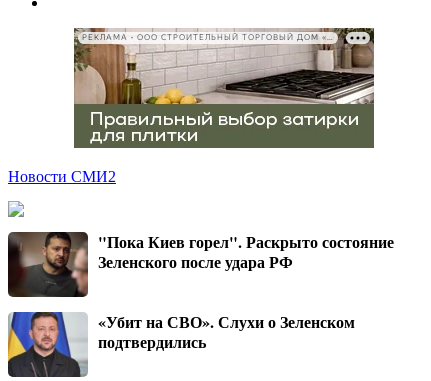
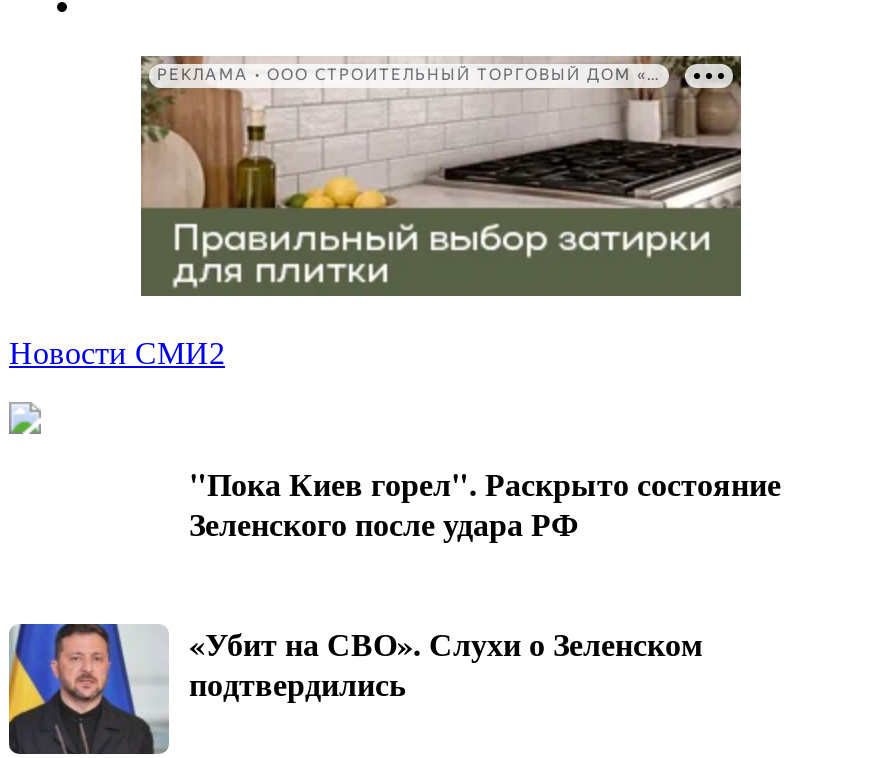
- [image]
